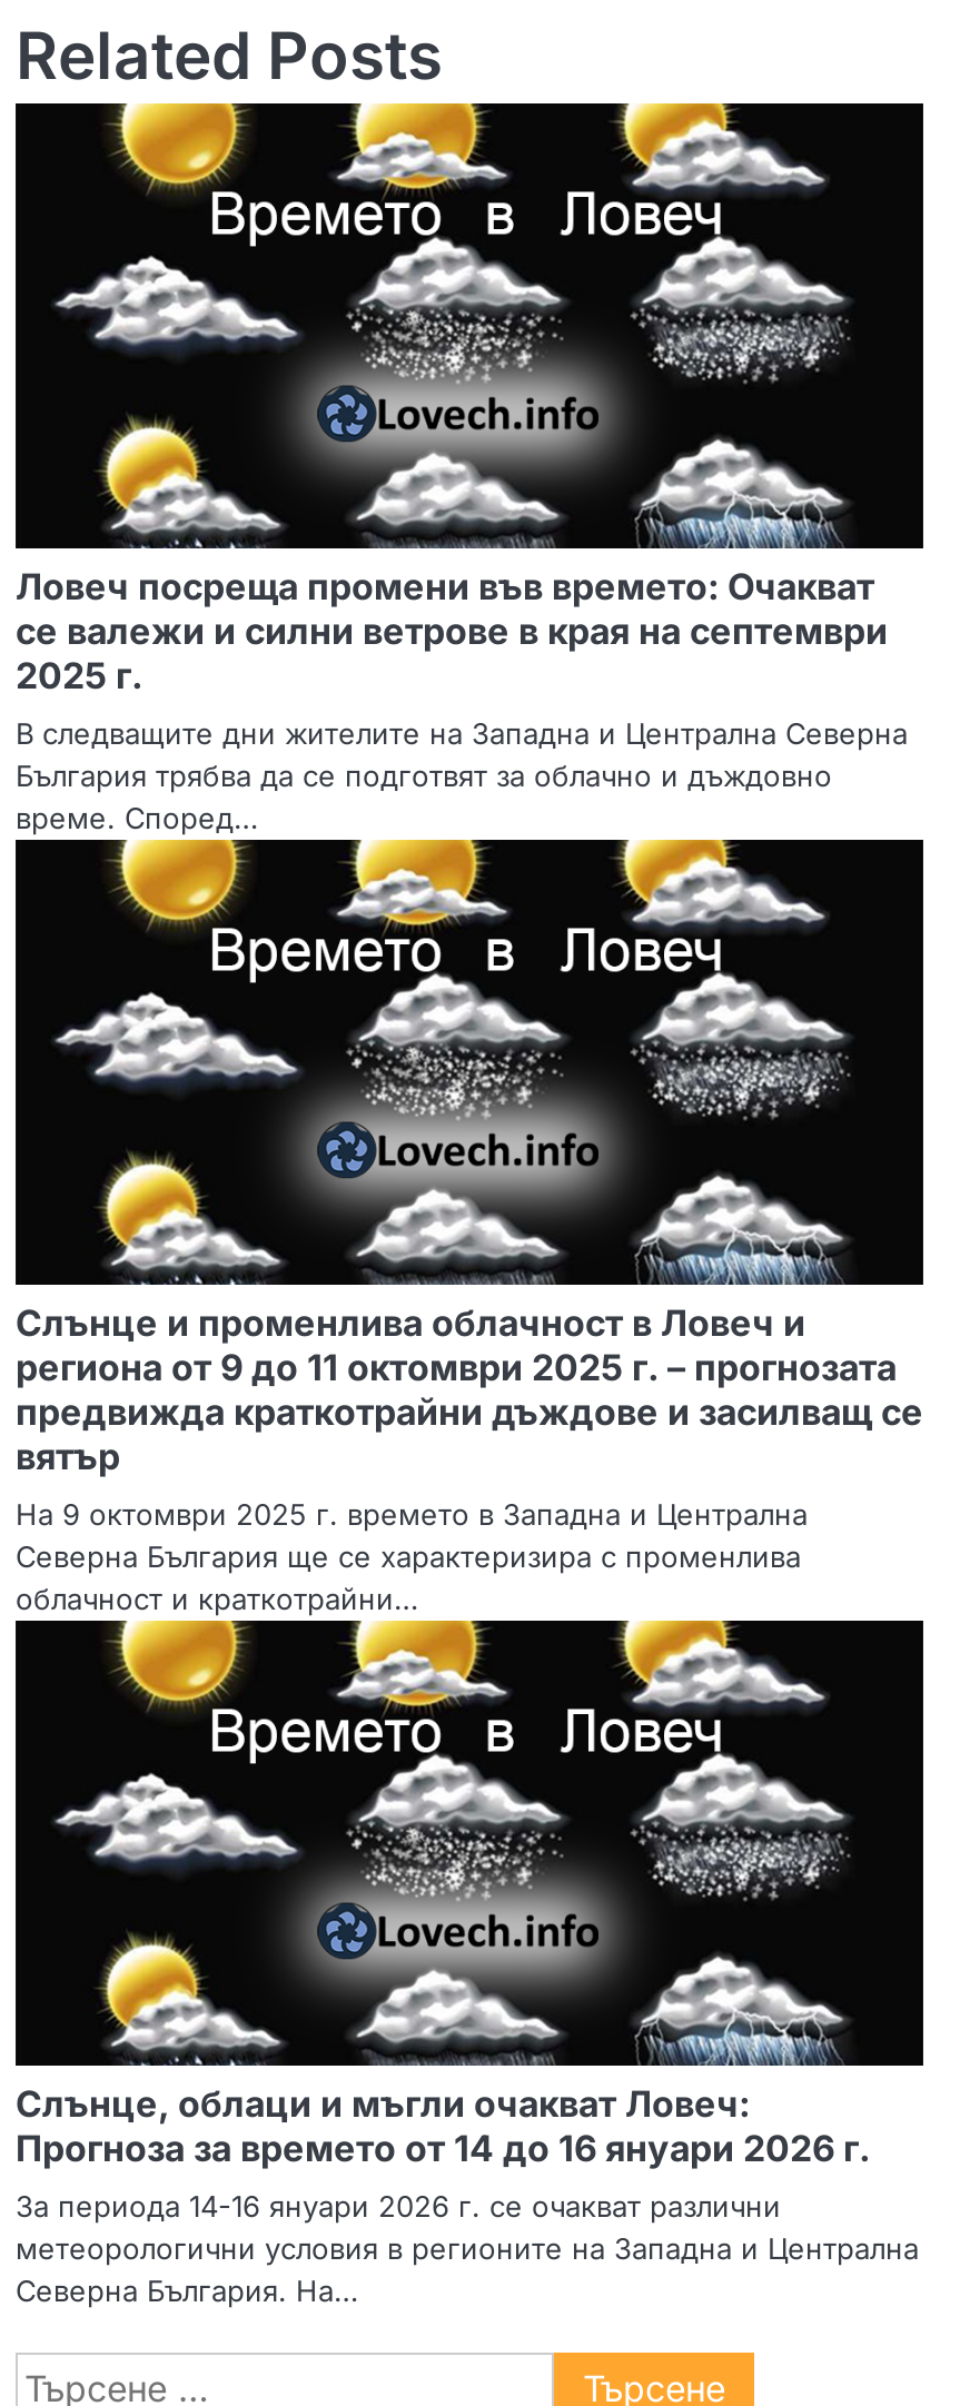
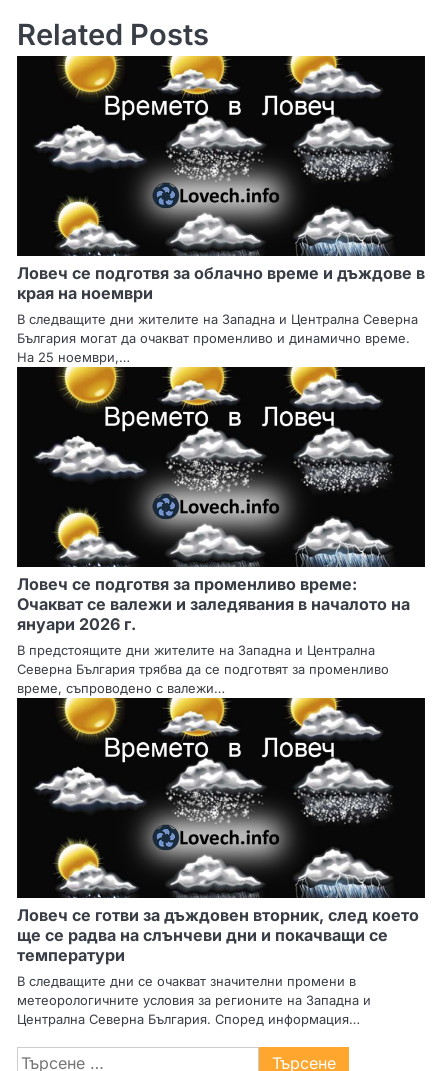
- Ловеч посреща промени във времето: Очакват
- се валежи и силни ветрове в края на септември
- 2025 г.
+ Ловеч се подготвя за облачно време и дъждове в
+ края на ноември

- България трябва да се подготвят за облачно и дъждовно
- време. Според…
+ България могат да очакват променливо и динамично време.
+ На 25 ноември,…

- Слънце и променлива облачност в Ловеч и
- региона от 9 до 11 октомври 2025 г. – прогнозата
- предвижда краткотрайни дъждове и засилващ се
- вятър
- На 9 октомври 2025 г. времето в Западна и Централна
- Северна България ще се характеризира с променлива
- облачност и краткотрайни…
+ Ловеч се подготвя за променливо време:
+ Очакват се валежи и заледявания в началото на
+ януари 2026 г.
+ В предстоящите дни жителите на Западна и Централна
+ Северна България трябва да се подготвят за променливо
+ време, съпроводено с валежи…

- [image]
- Слънце, облаци и мъгли очакват Ловеч:
- Прогноза за времето от 14 до 16 януари 2026 г.
- За периода 14-16 януари 2026 г. се очакват различни
- метеорологични условия в регионите на Западна и Централна
- Северна България. На…
+ [image]
+ Ловеч се готви за дъждовен вторник, след което
+ ще се радва на слънчеви дни и покачващи се
+ температури
+ В следващите дни се очакват значителни промени в
+ метеорологичните условия за регионите на Западна и
+ Централна Северна България. Според информация…
